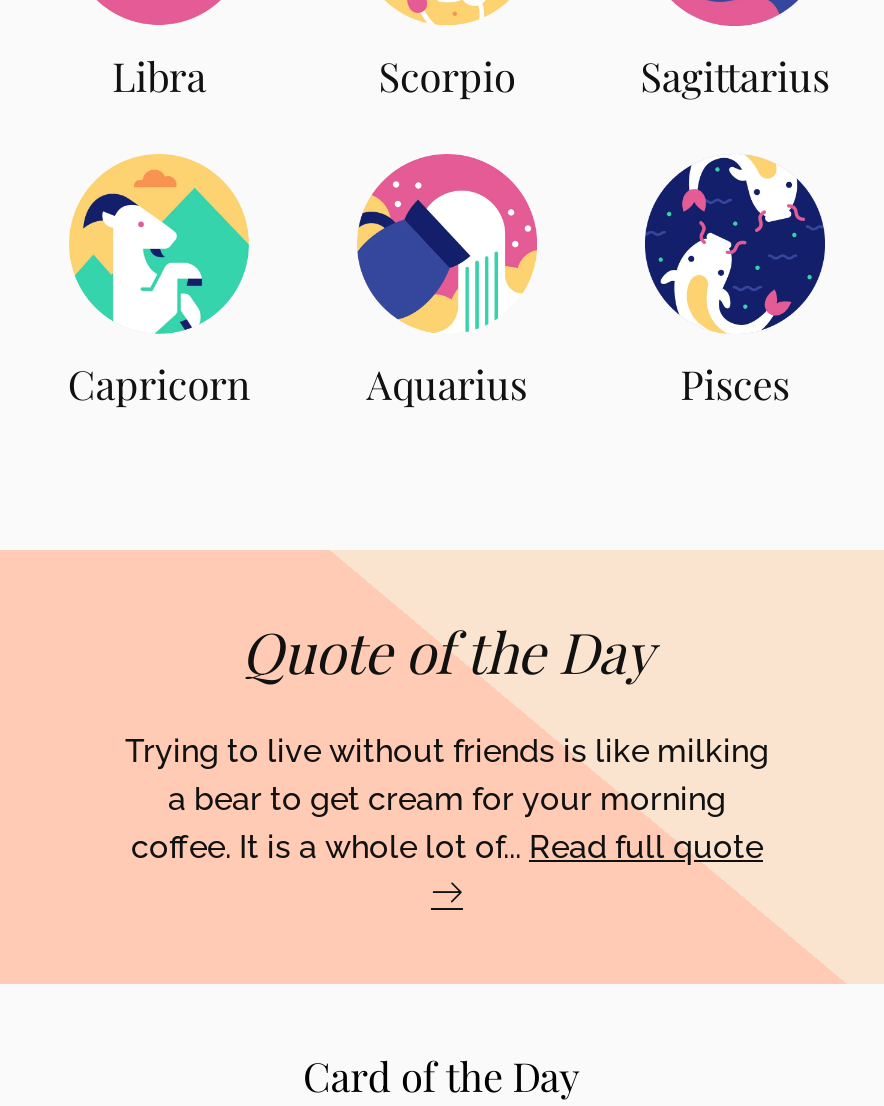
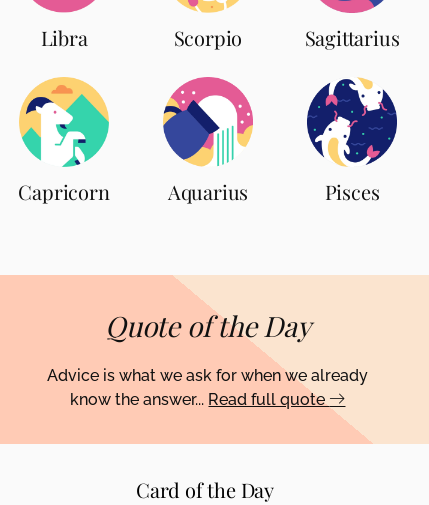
- Trying to live without friends is like milking
- a bear to get cream for your morning
- coffee. It is a whole lot of... Read full quote
+ Advice is what we ask for when we already
+ know the answer... Read full quote
